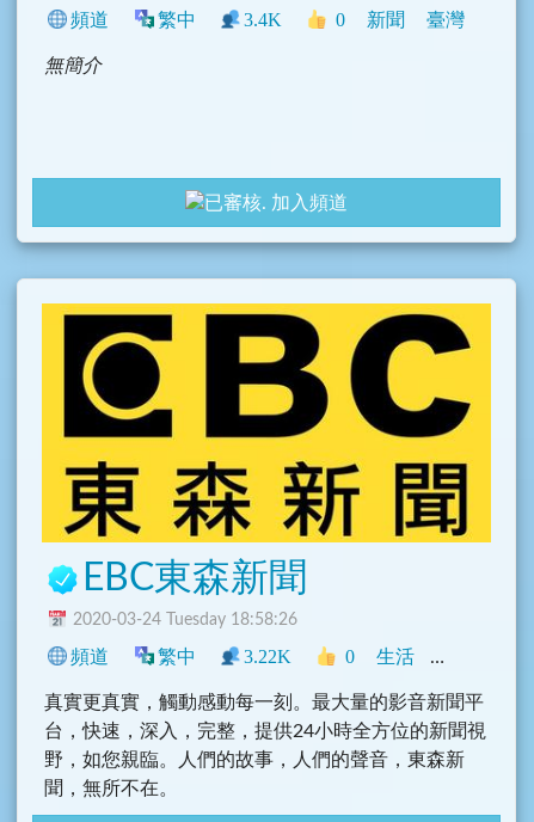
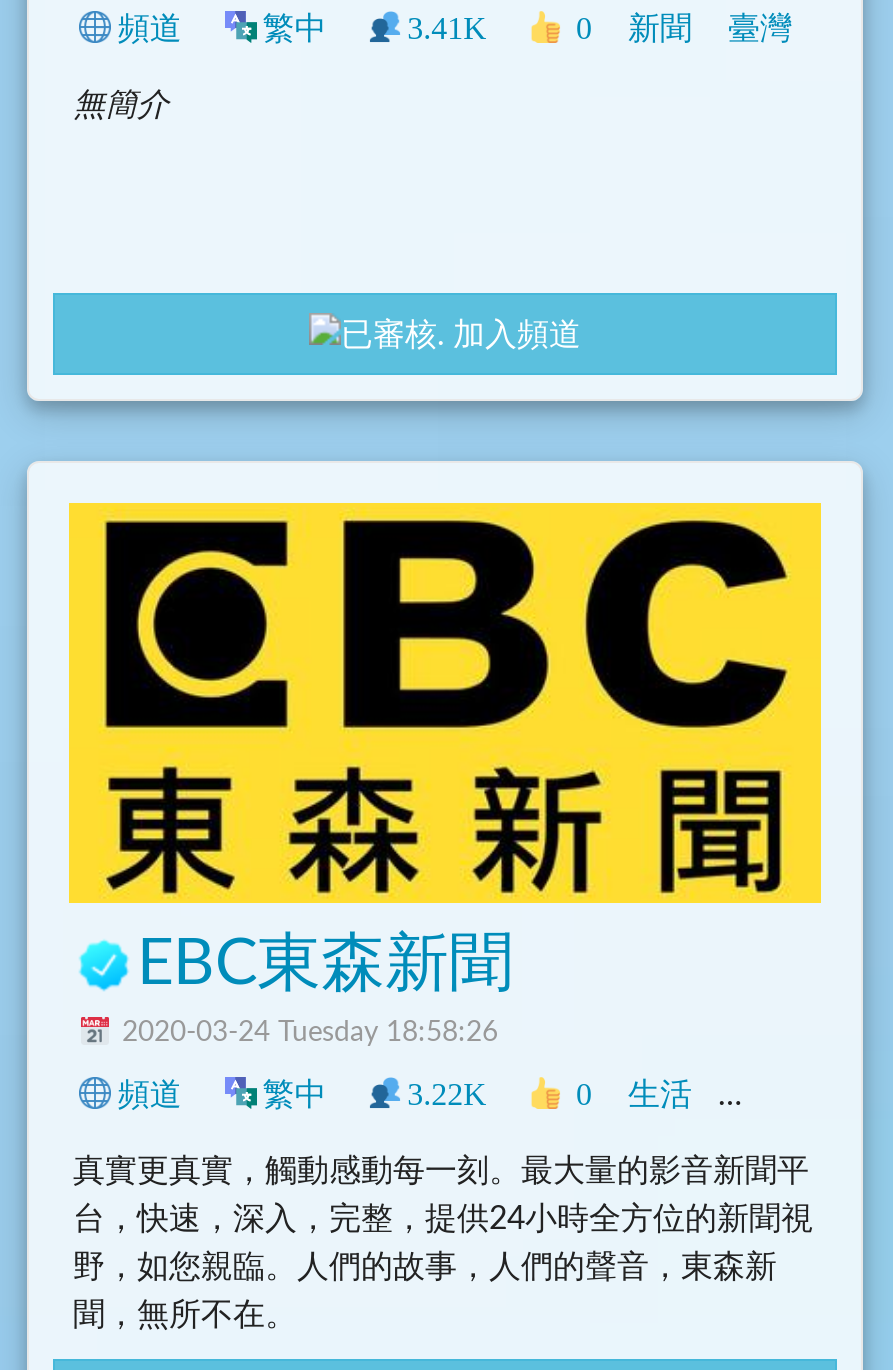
- 3.4K
+ 3.41K
